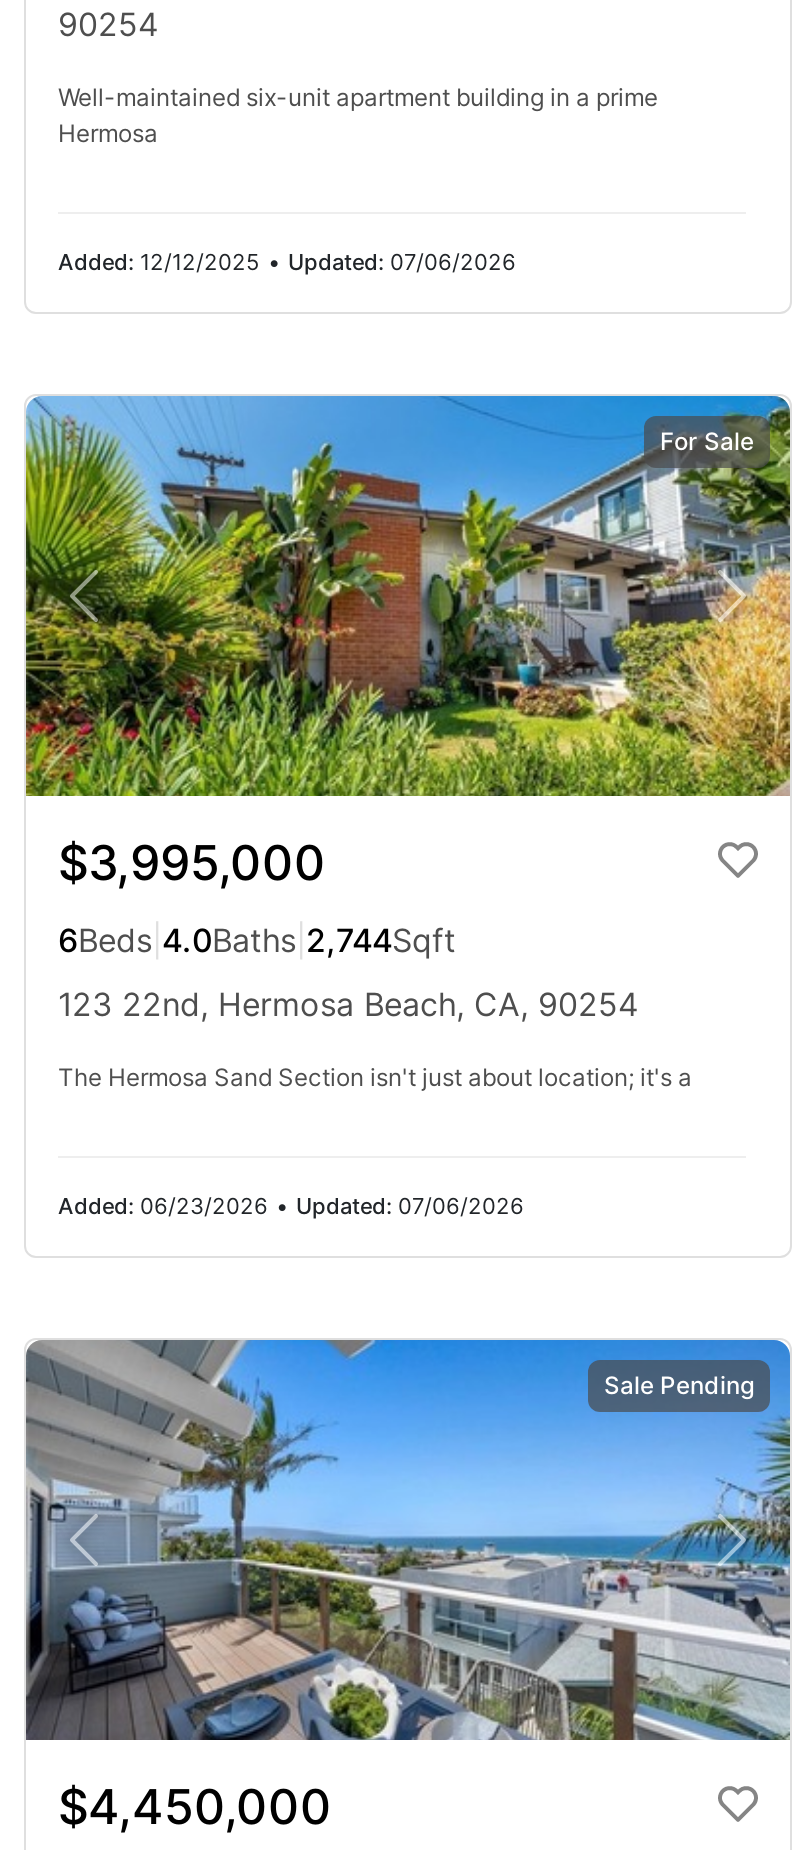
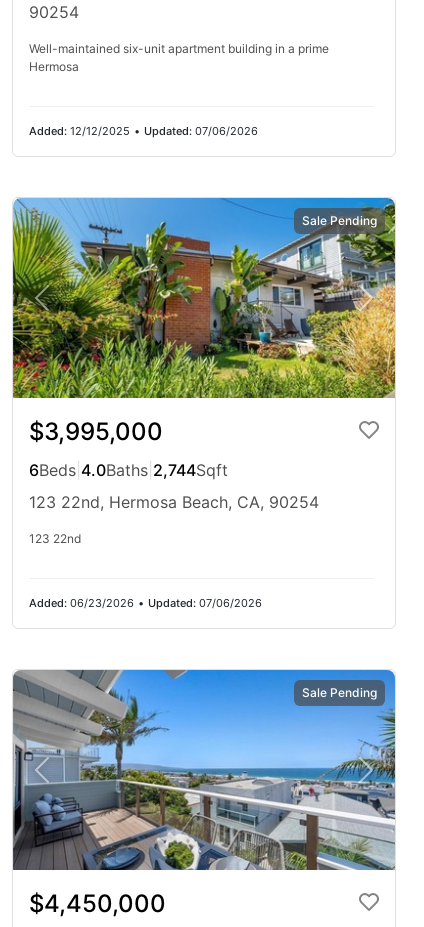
- For Sale
+ Sale Pending

- The Hermosa Sand Section isn't just about location; it's a
+ 123 22nd
